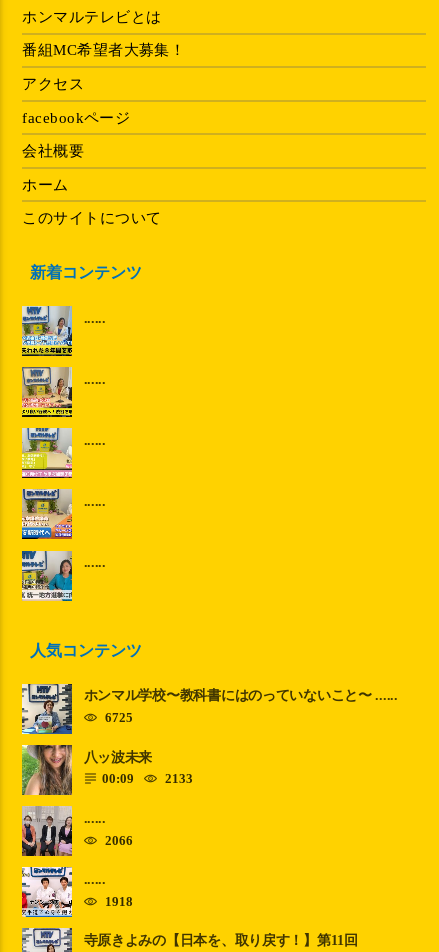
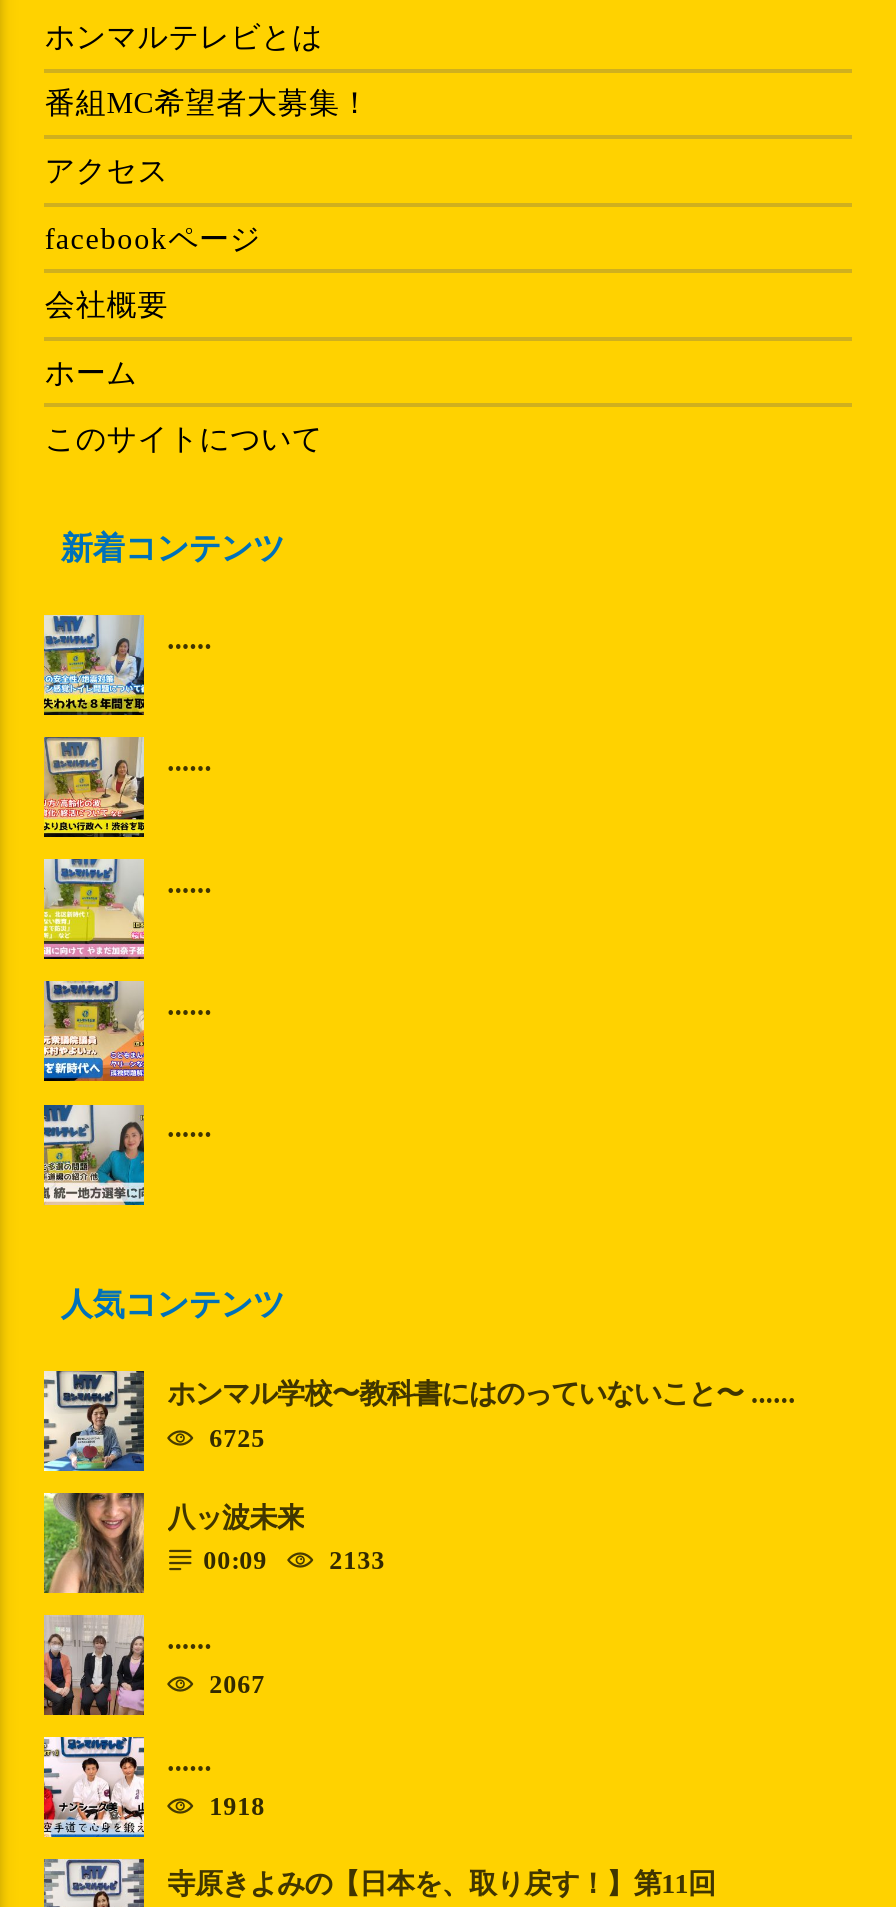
- 2066
+ 2067
